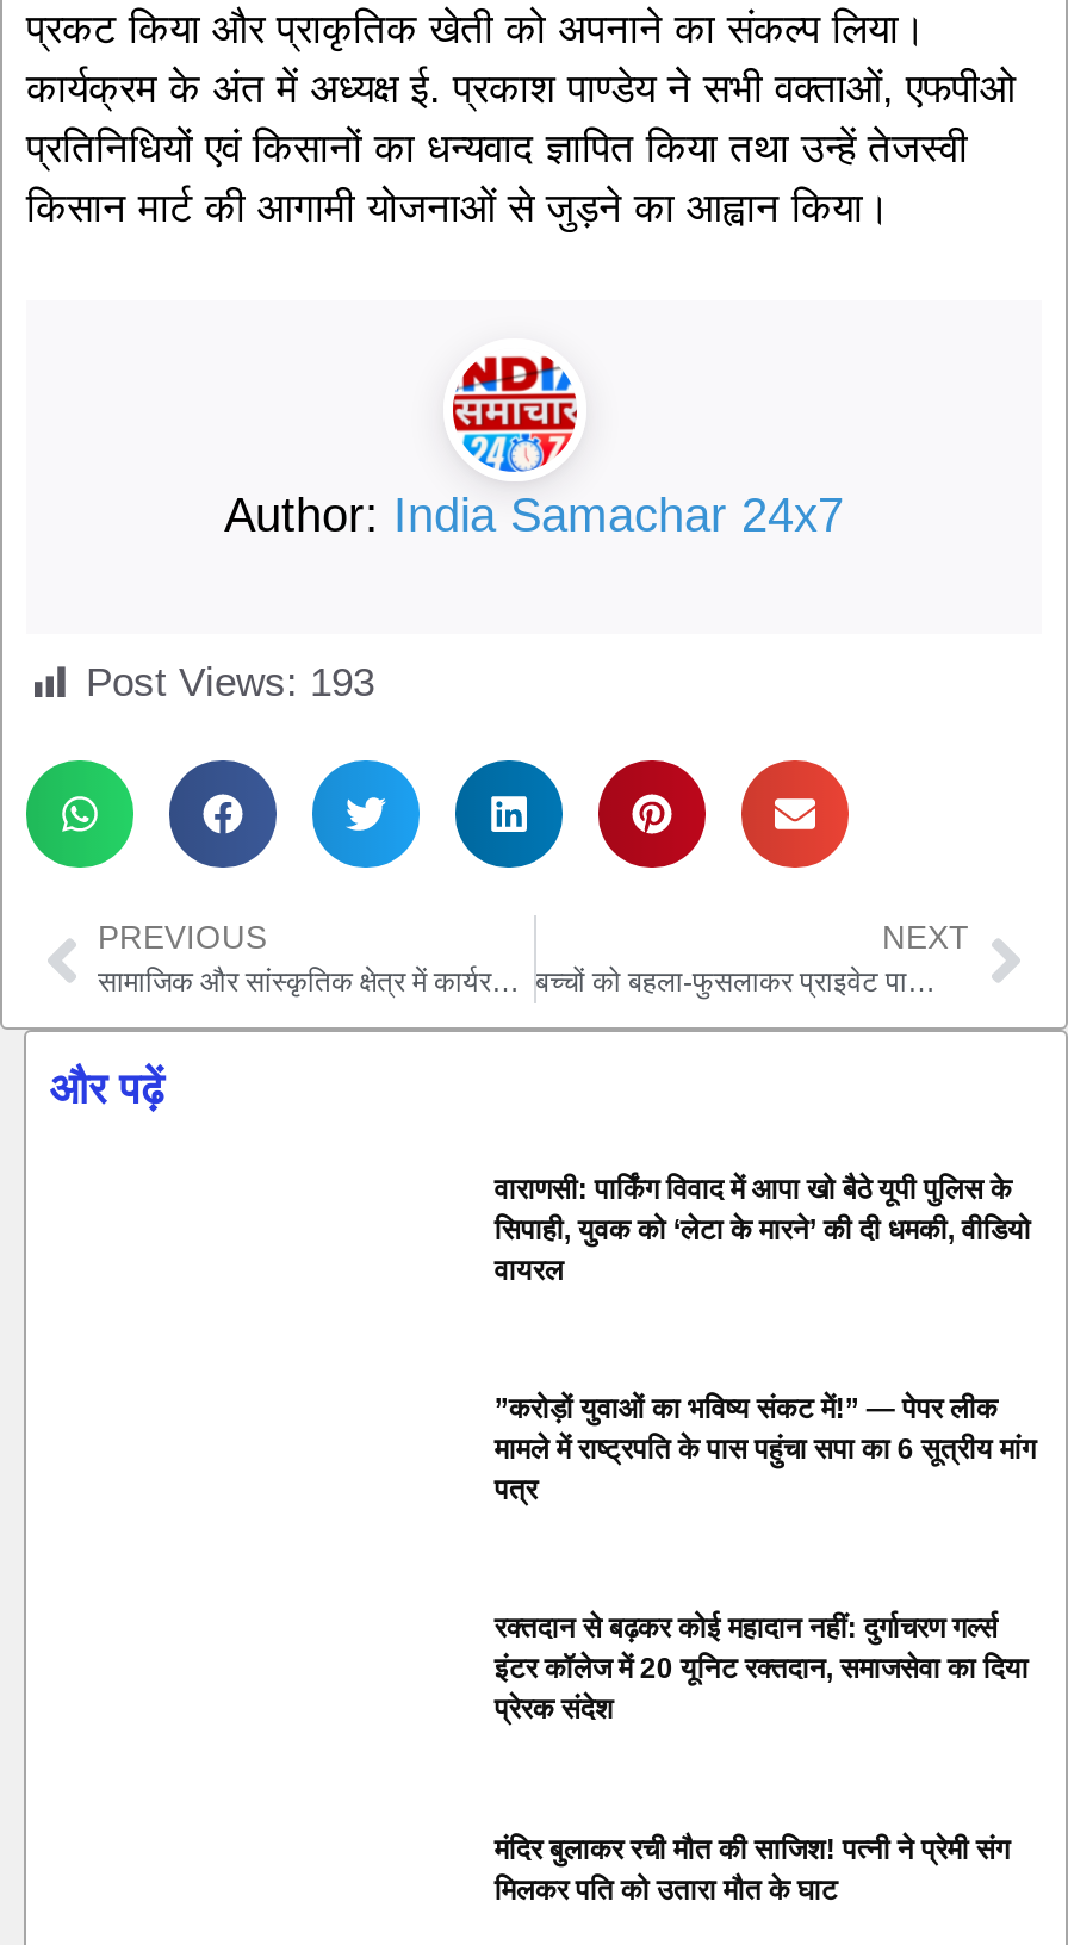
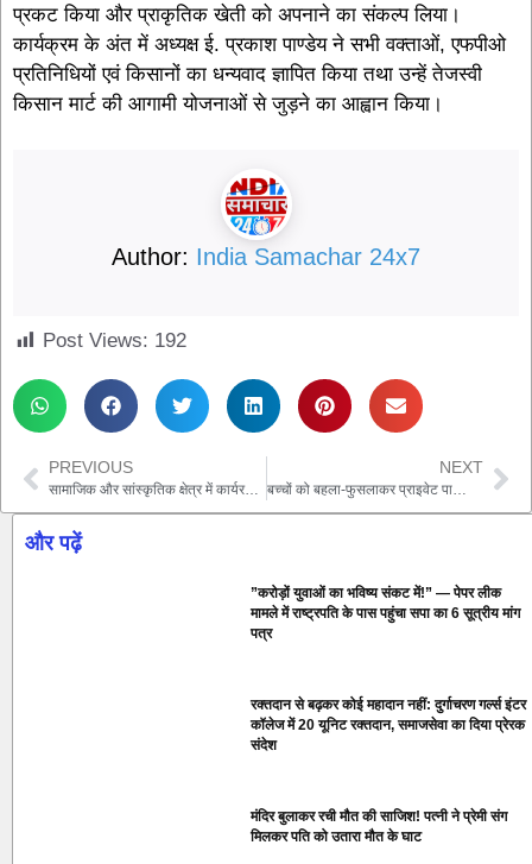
- Post Views: 193
+ Post Views: 192

- वाराणसी: पार्किंग विवाद में आपा खो बैठे यूपी पुलिस के
- सिपाही, युवक को ‘लेटा के मारने’ की दी धमकी, वीडियो
- वायरल
